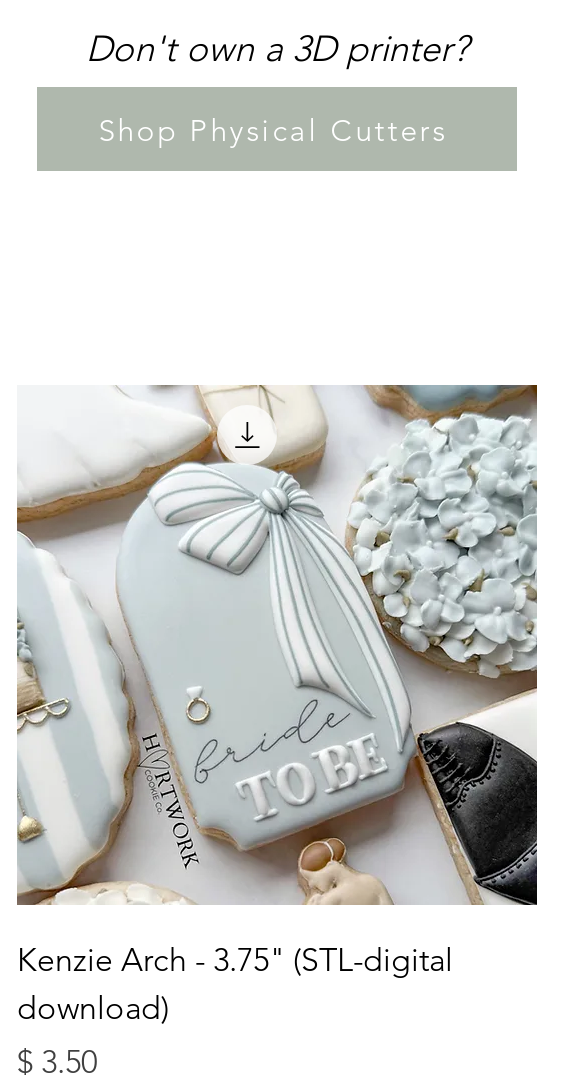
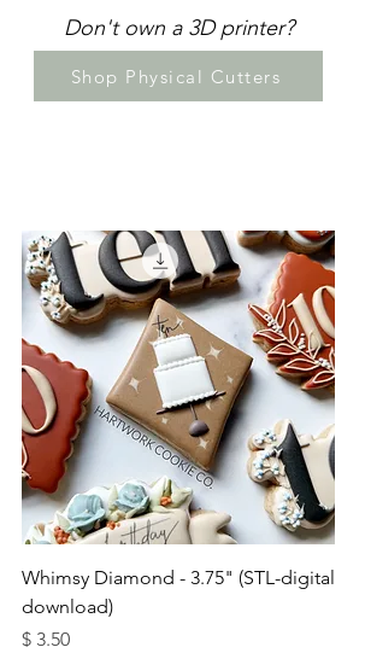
- [image]
- Kenzie Arch - 3.75" (STL-digital
+ [image]
+ Whimsy Diamond - 3.75" (STL-digital
